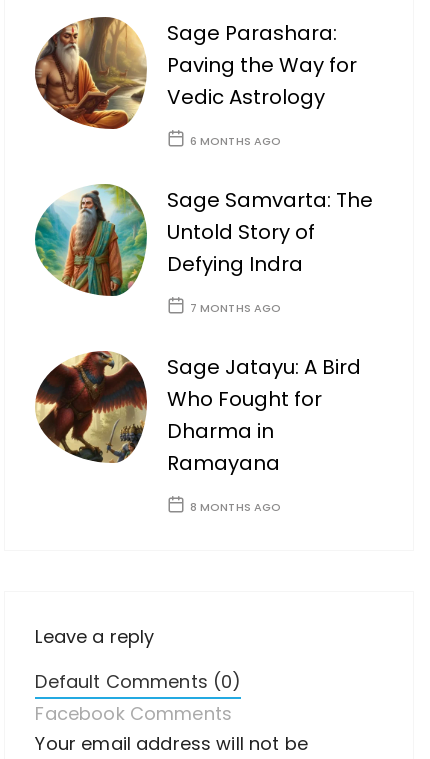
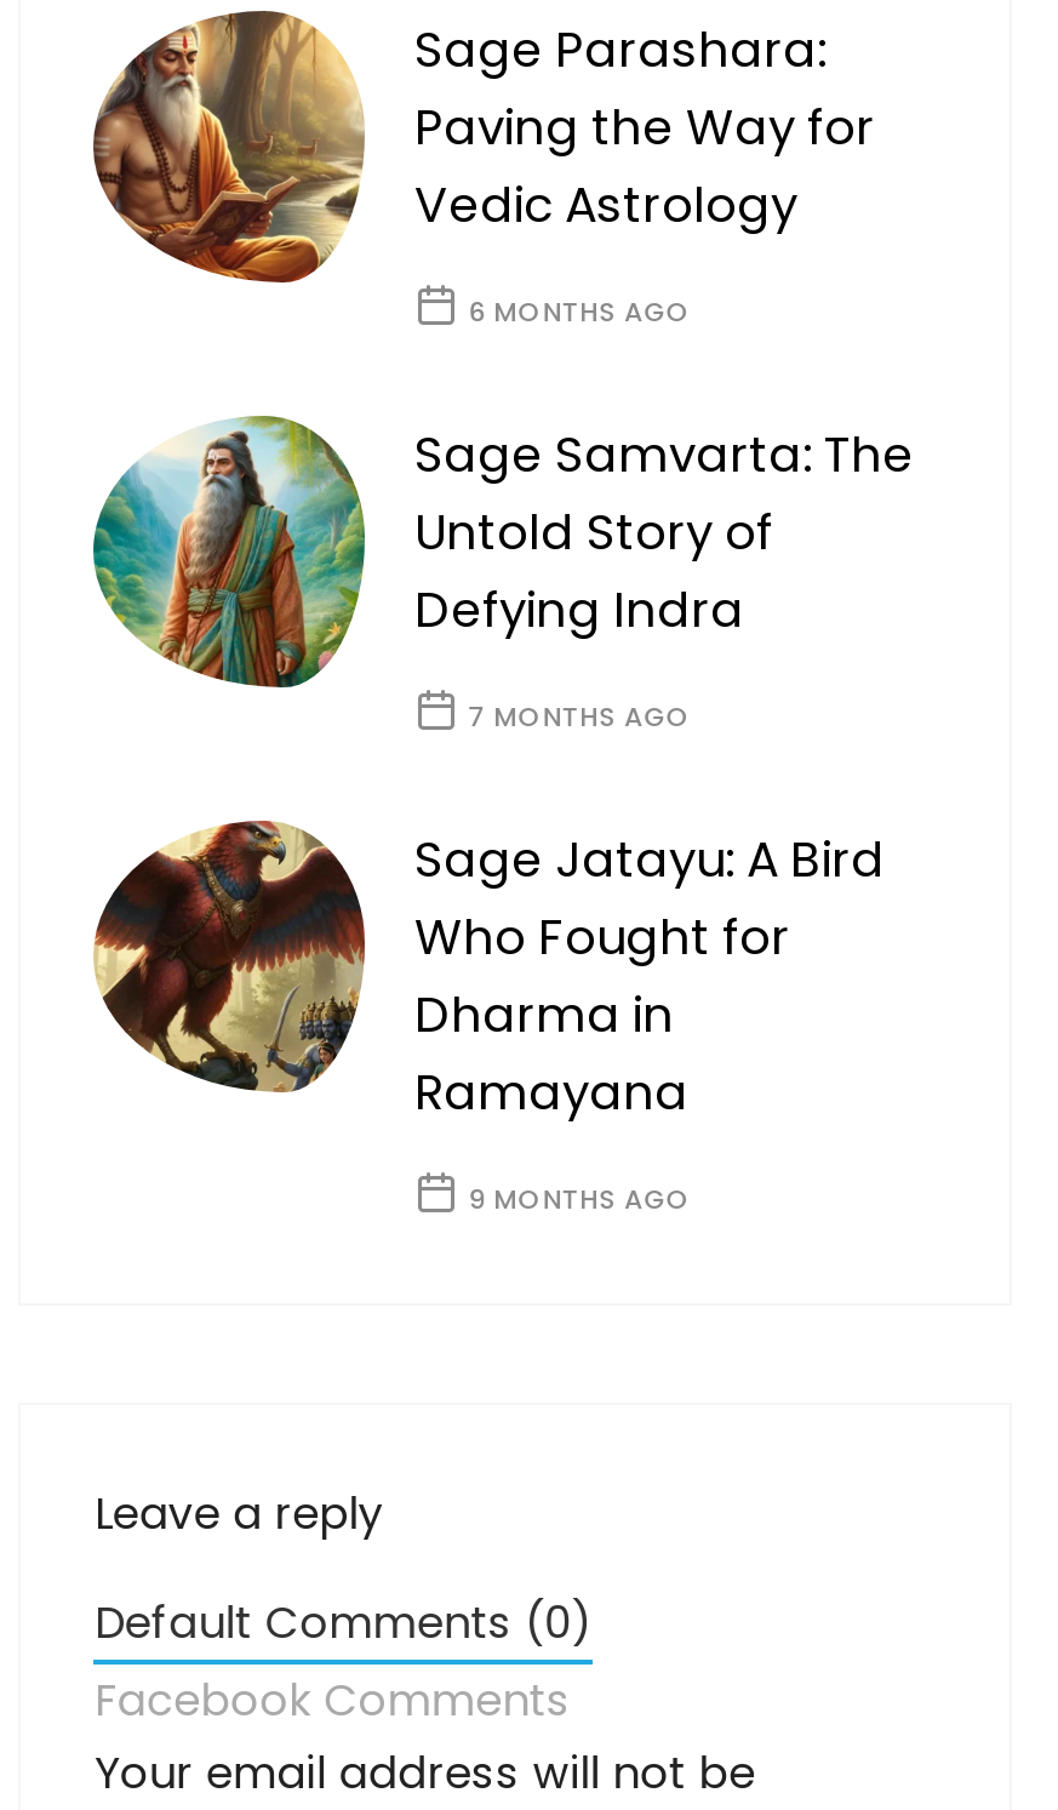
- 8 MONTHS AGO
+ 9 MONTHS AGO
